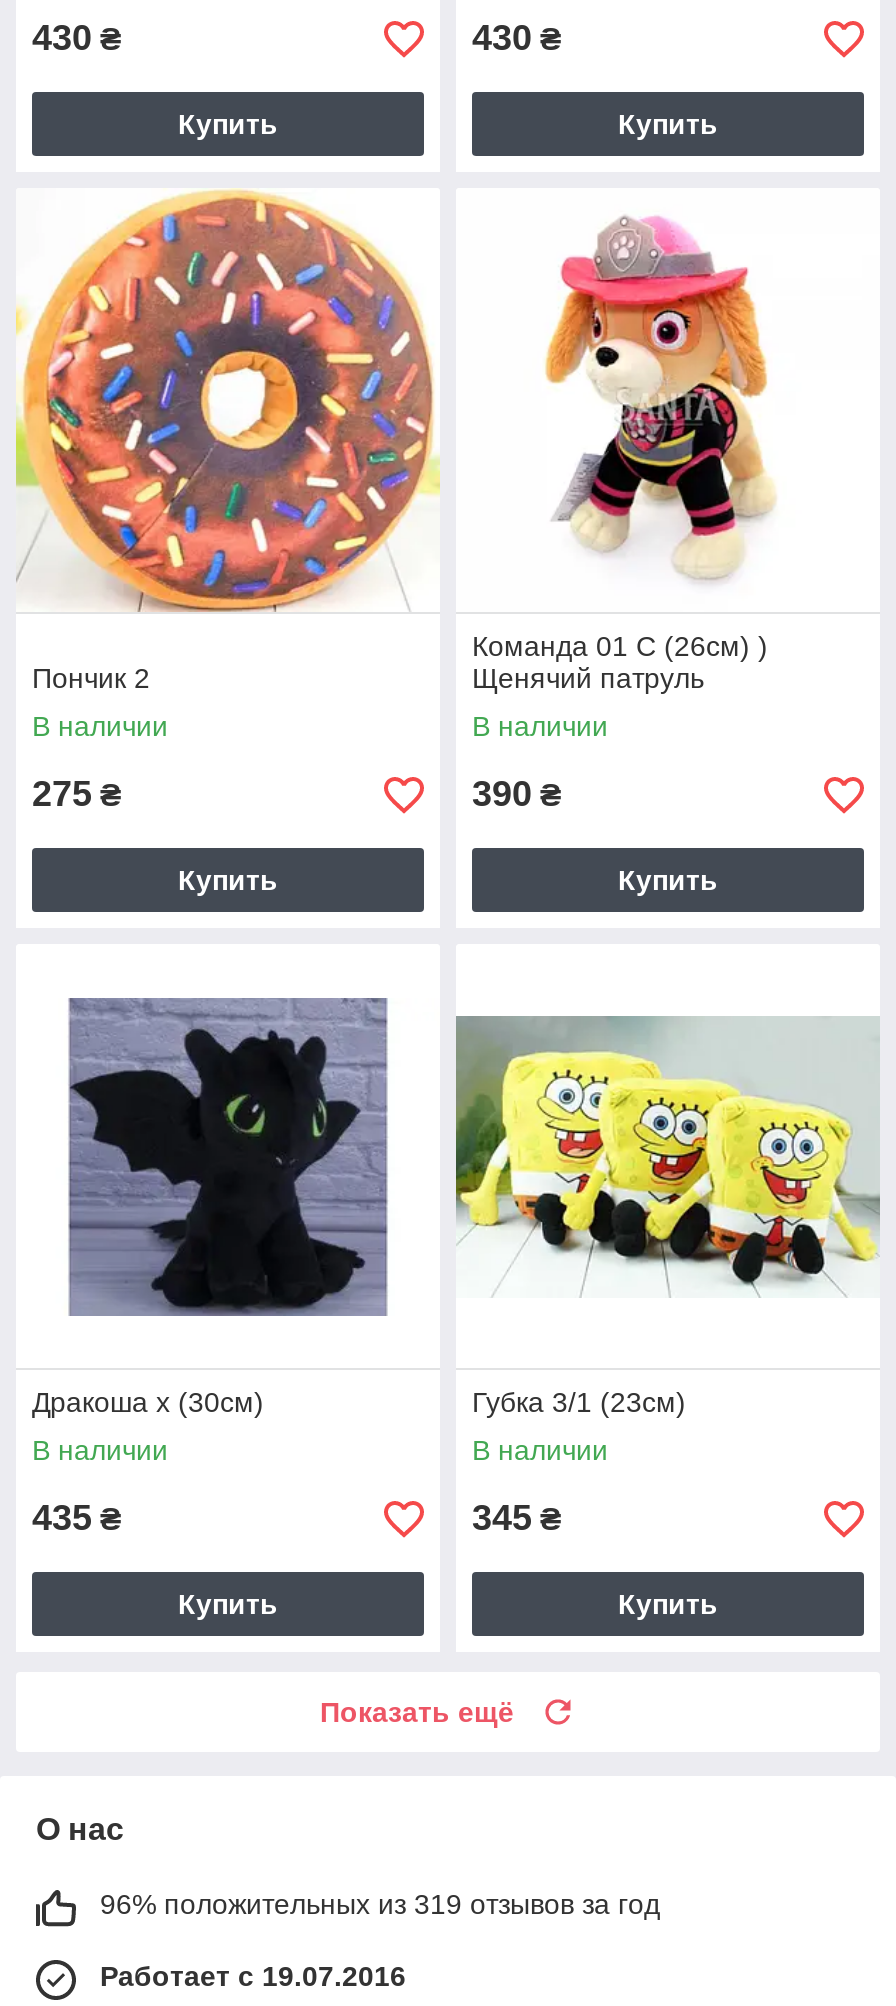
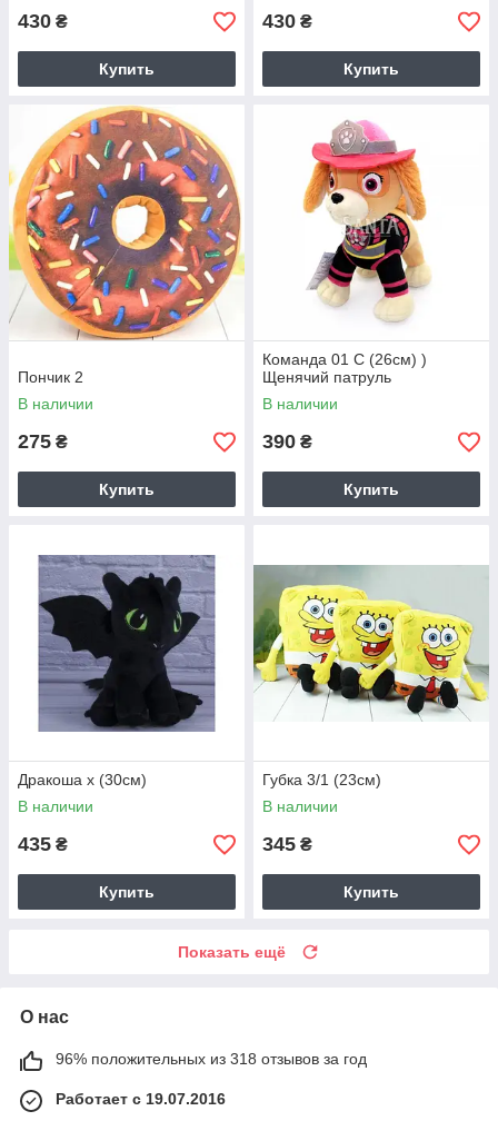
- 96% положительных из 319 отзывов за год
+ 96% положительных из 318 отзывов за год
